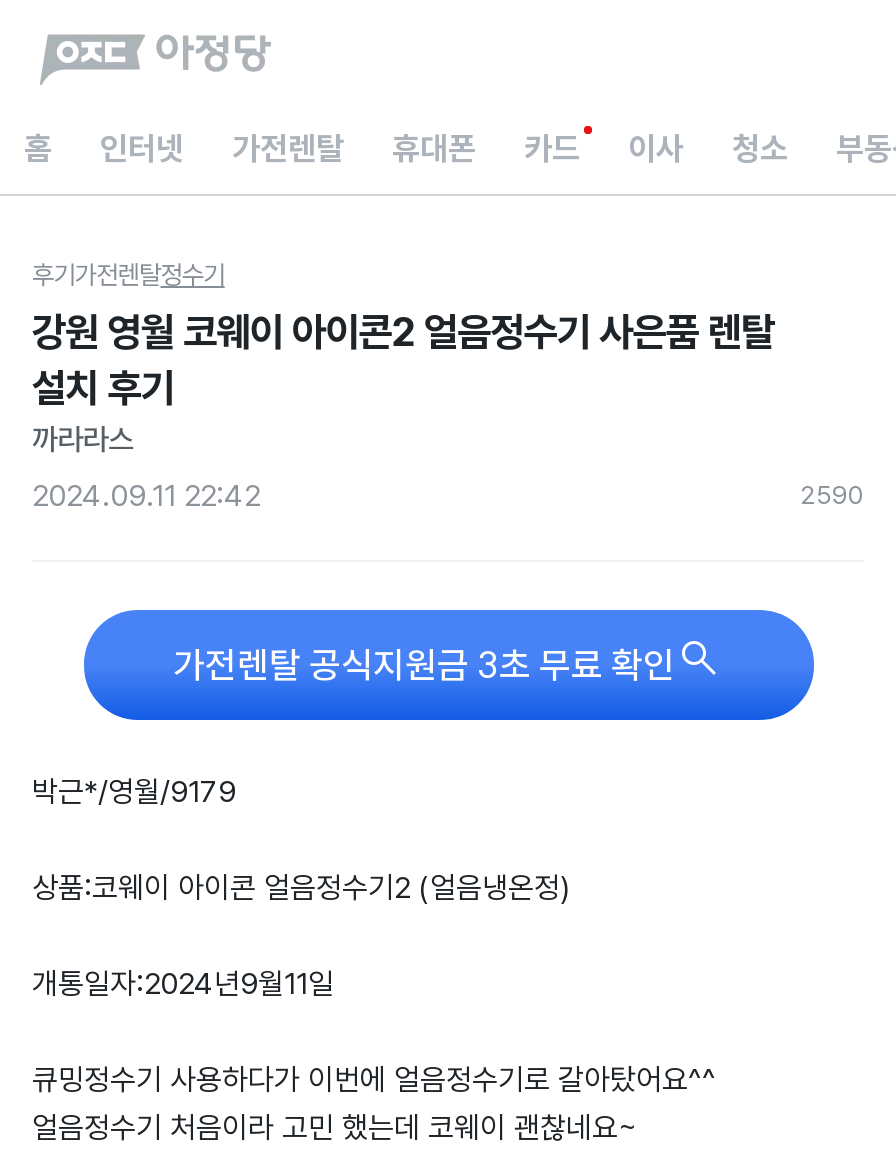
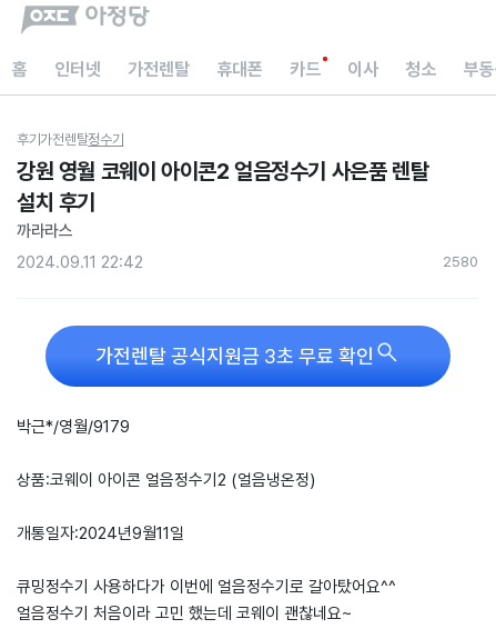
- 2590
+ 2580
